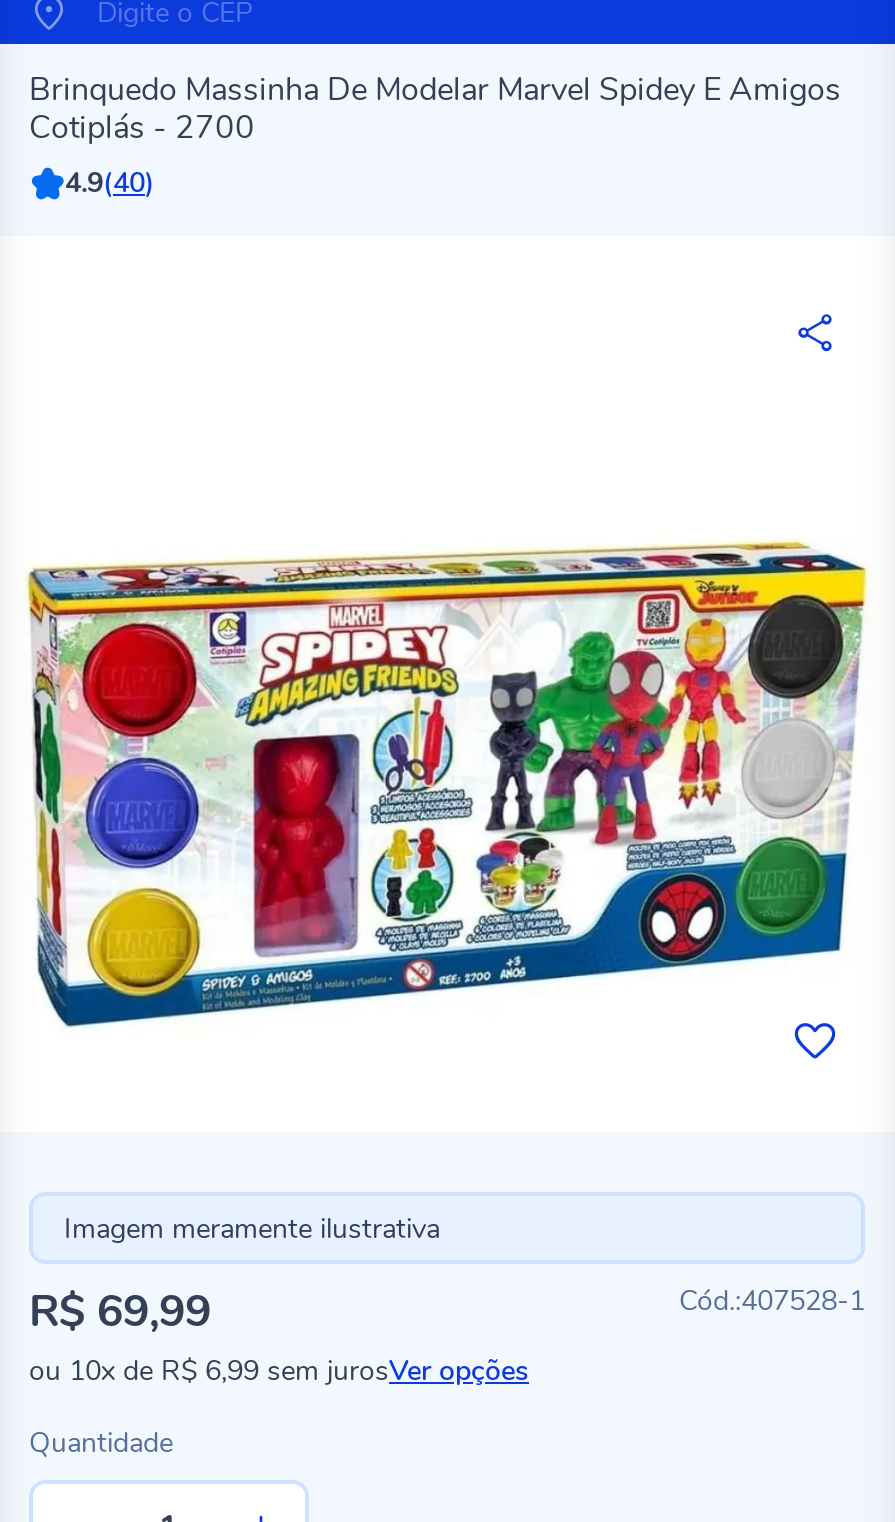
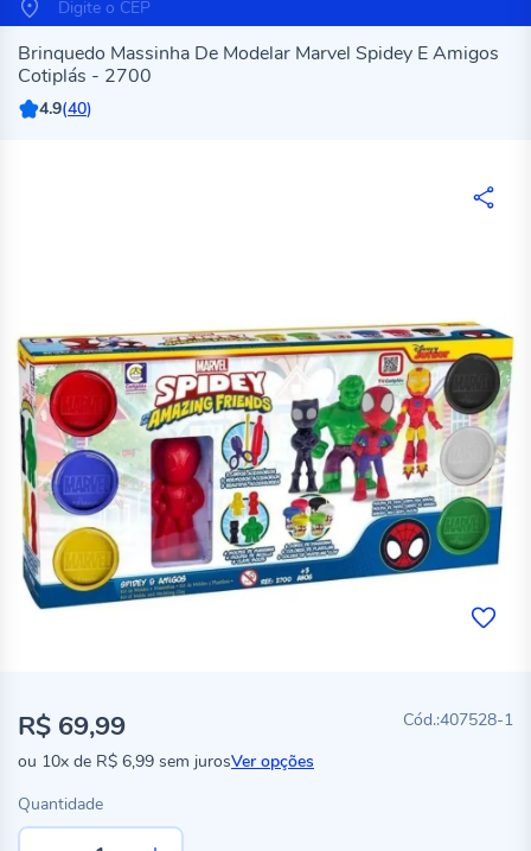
- Imagem meramente ilustrativa
